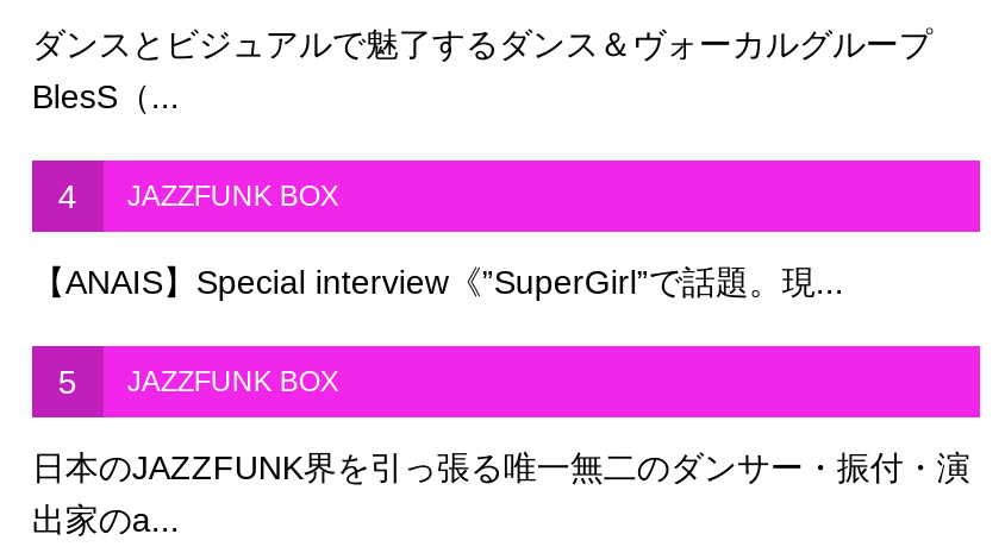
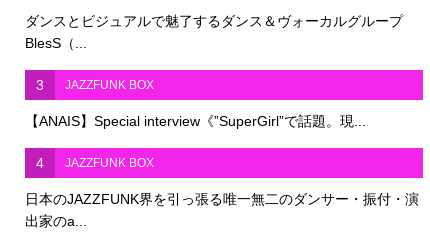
- 4 JAZZFUNK BOX
+ 3 JAZZFUNK BOX

- 5 JAZZFUNK BOX
+ 4 JAZZFUNK BOX
